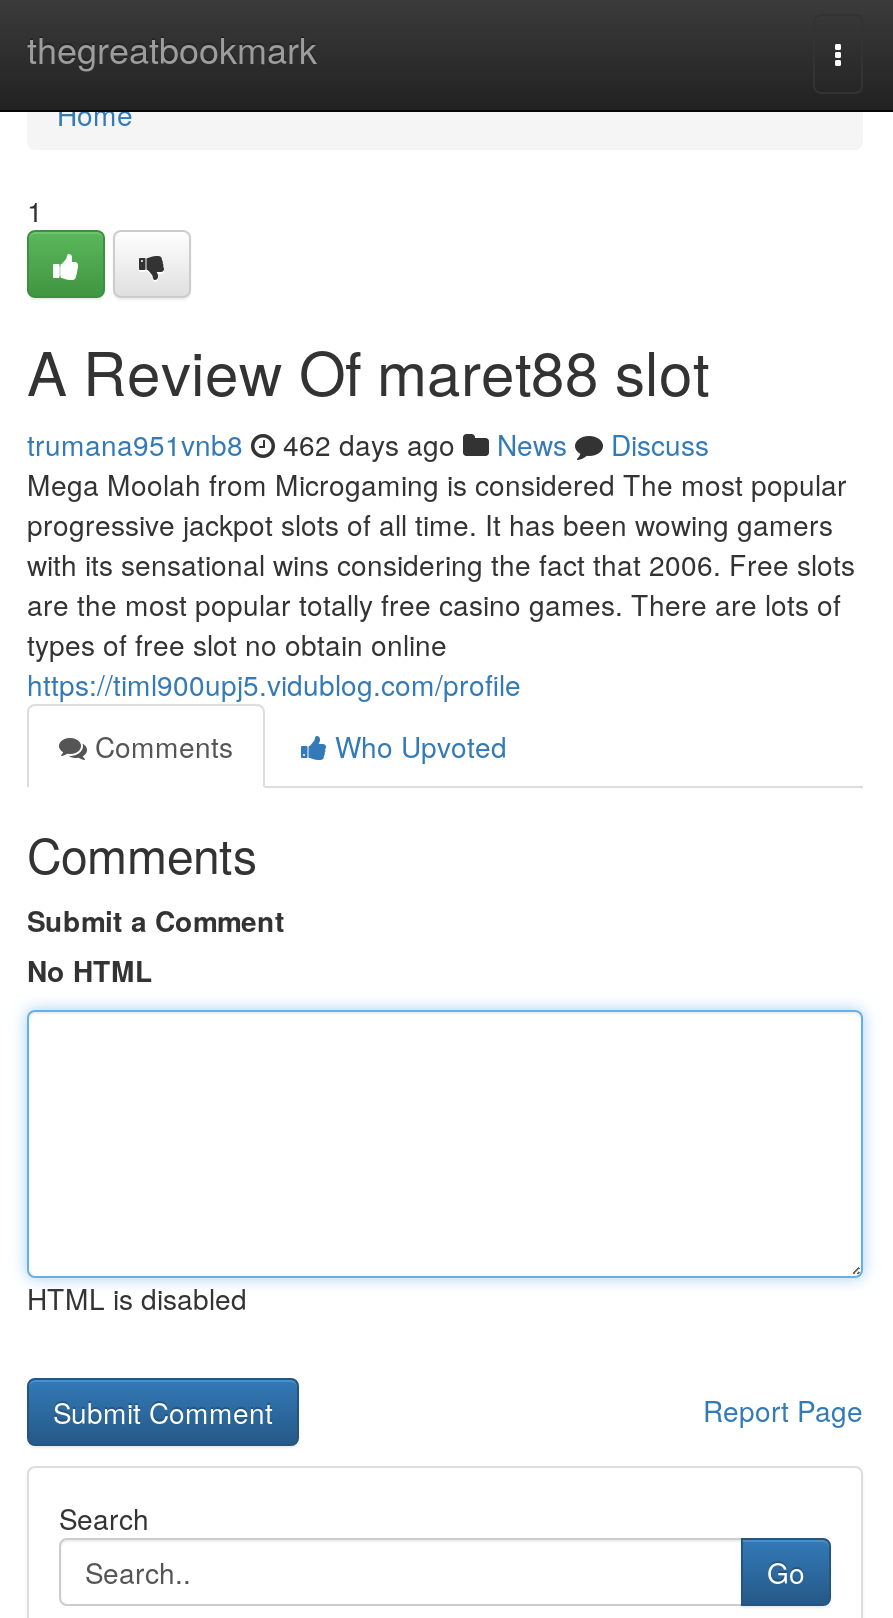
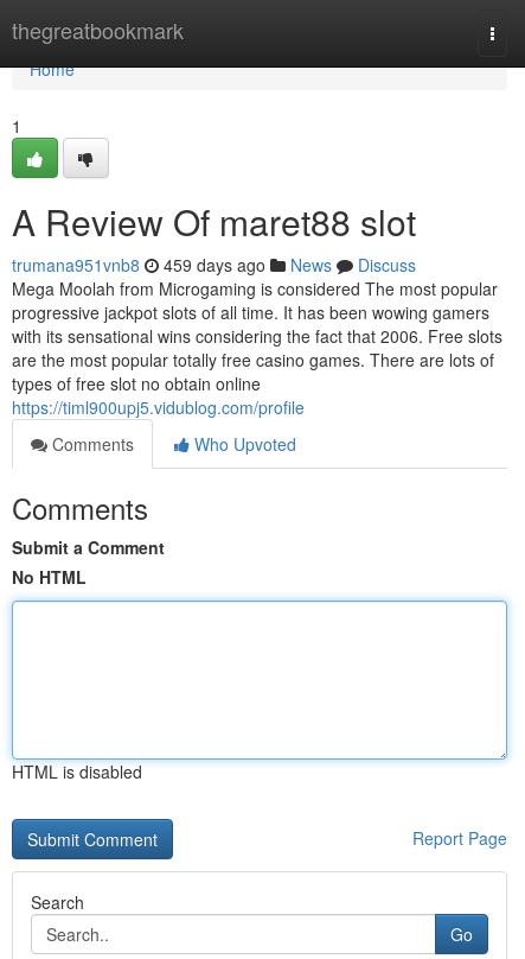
- trumana951vnb8 462 days ago News Discuss
+ trumana951vnb8 459 days ago News Discuss
